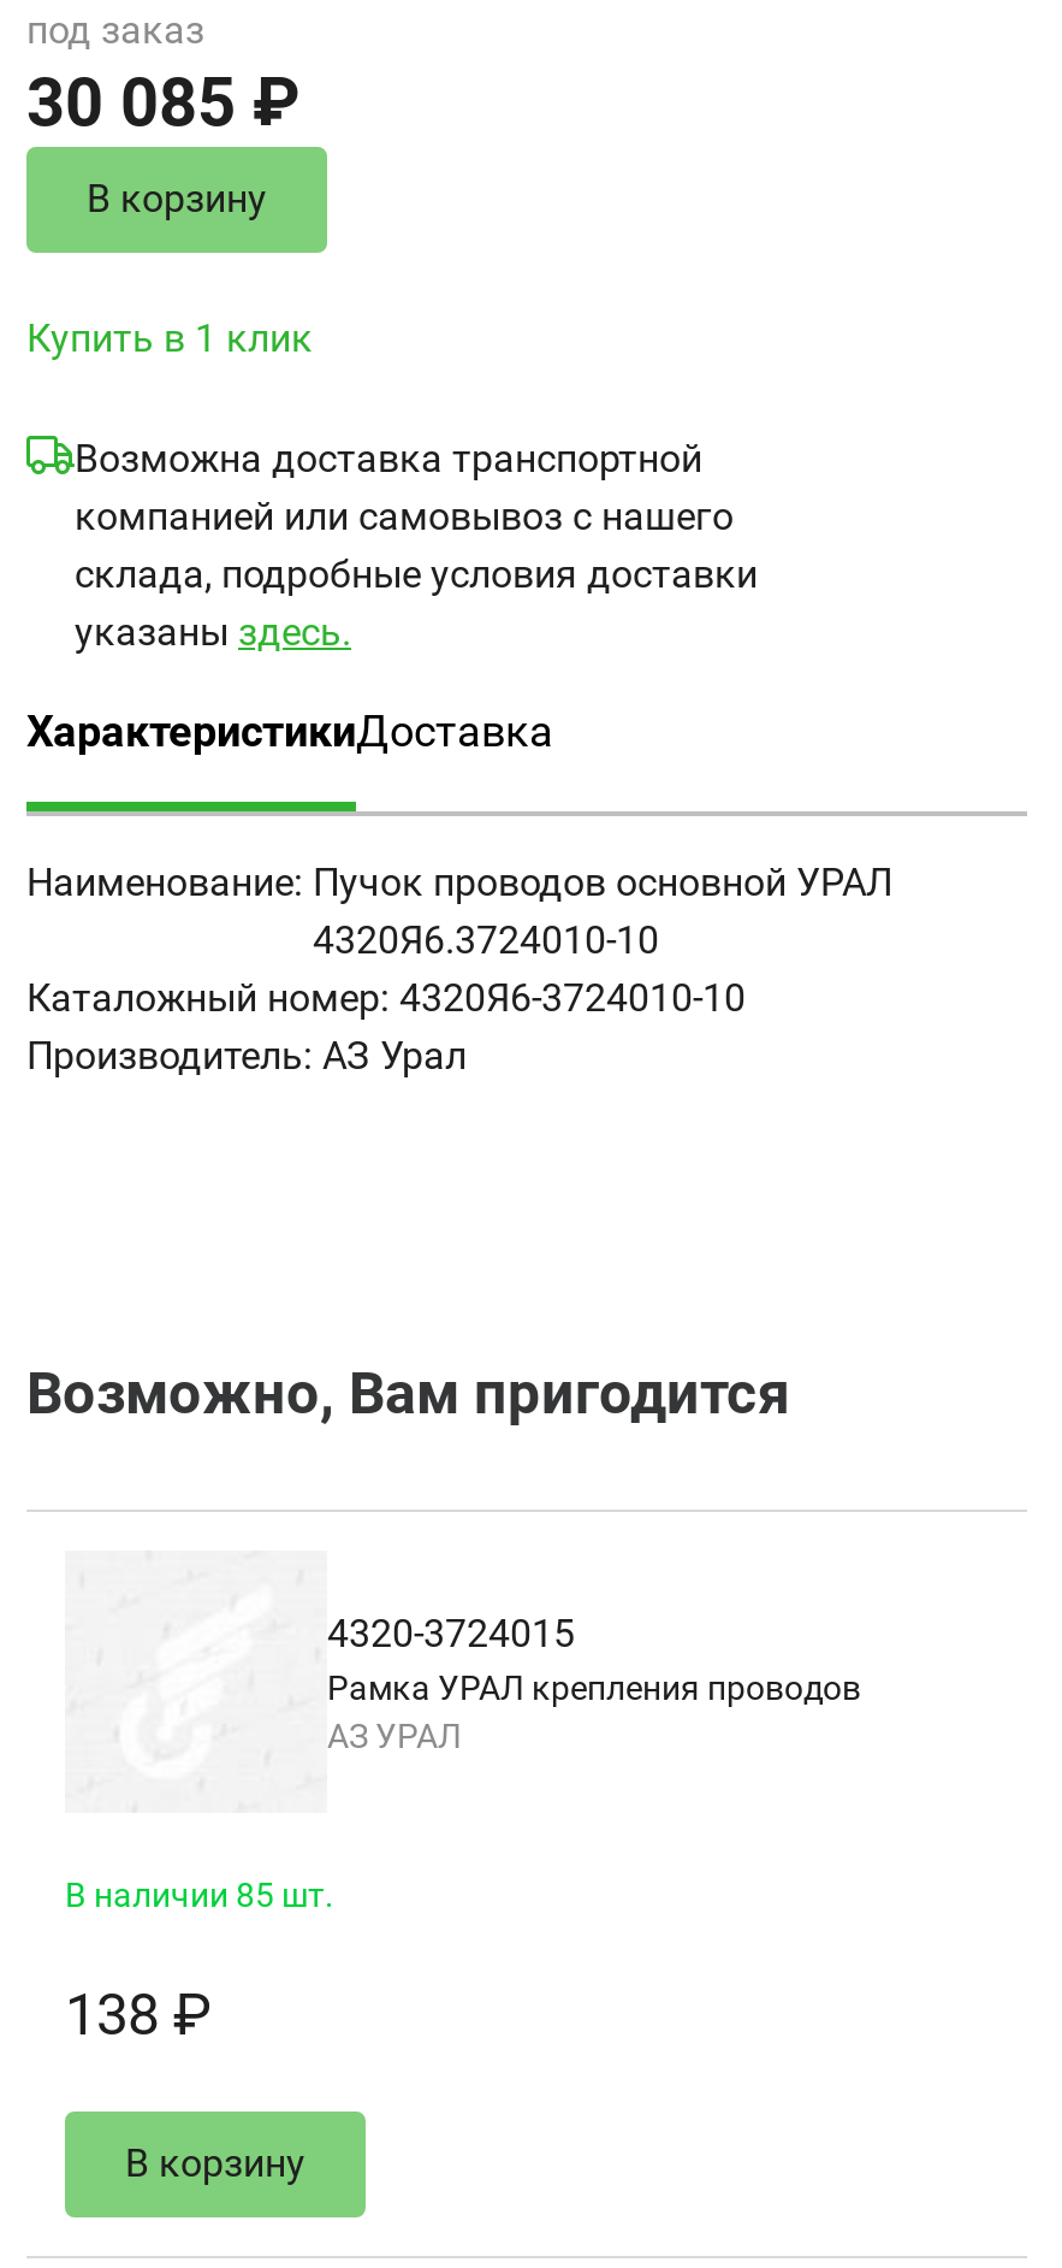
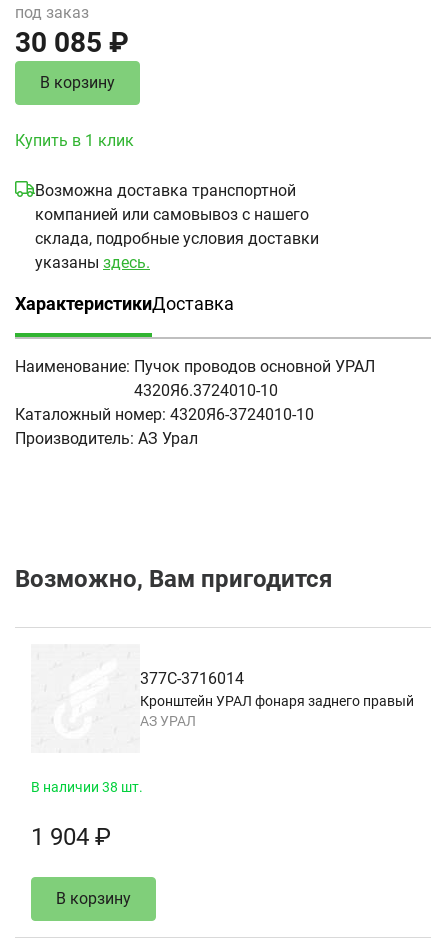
- 4320-3724015
- Рамка УРАЛ крепления проводов
+ 377С-3716014
+ Кронштейн УРАЛ фонаря заднего правый

- В наличии 85 шт.
+ В наличии 38 шт.

- 138 ₽
+ 1 904 ₽
